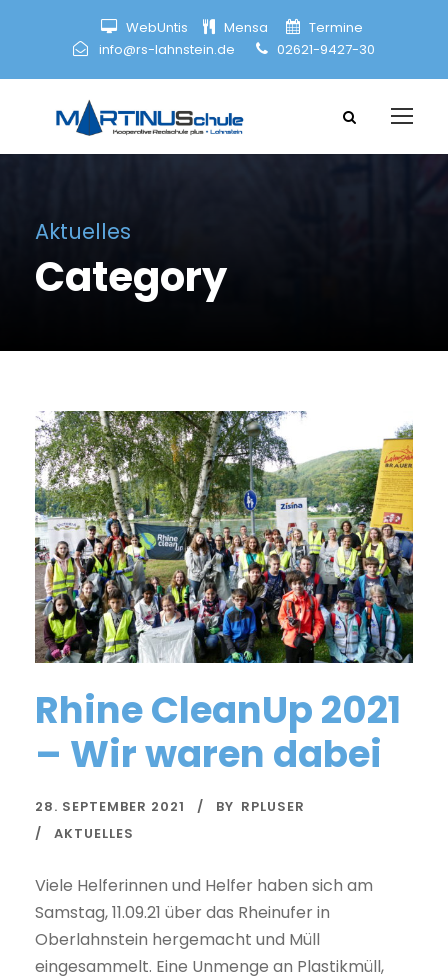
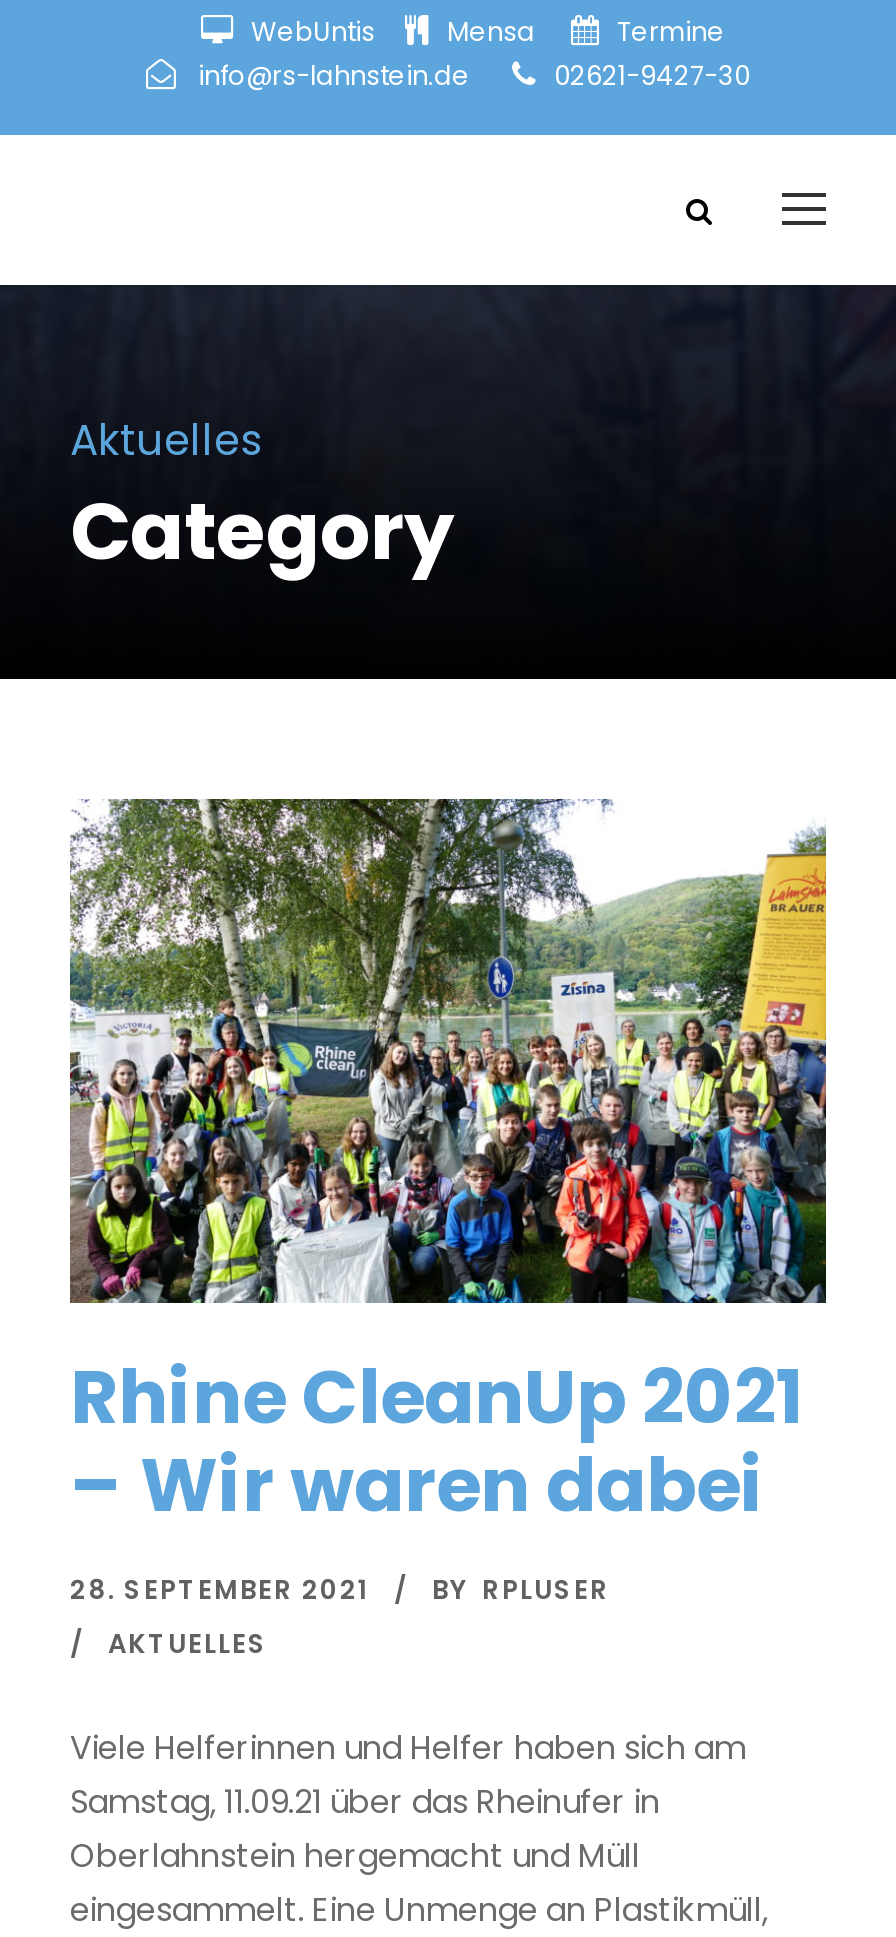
- [image]
